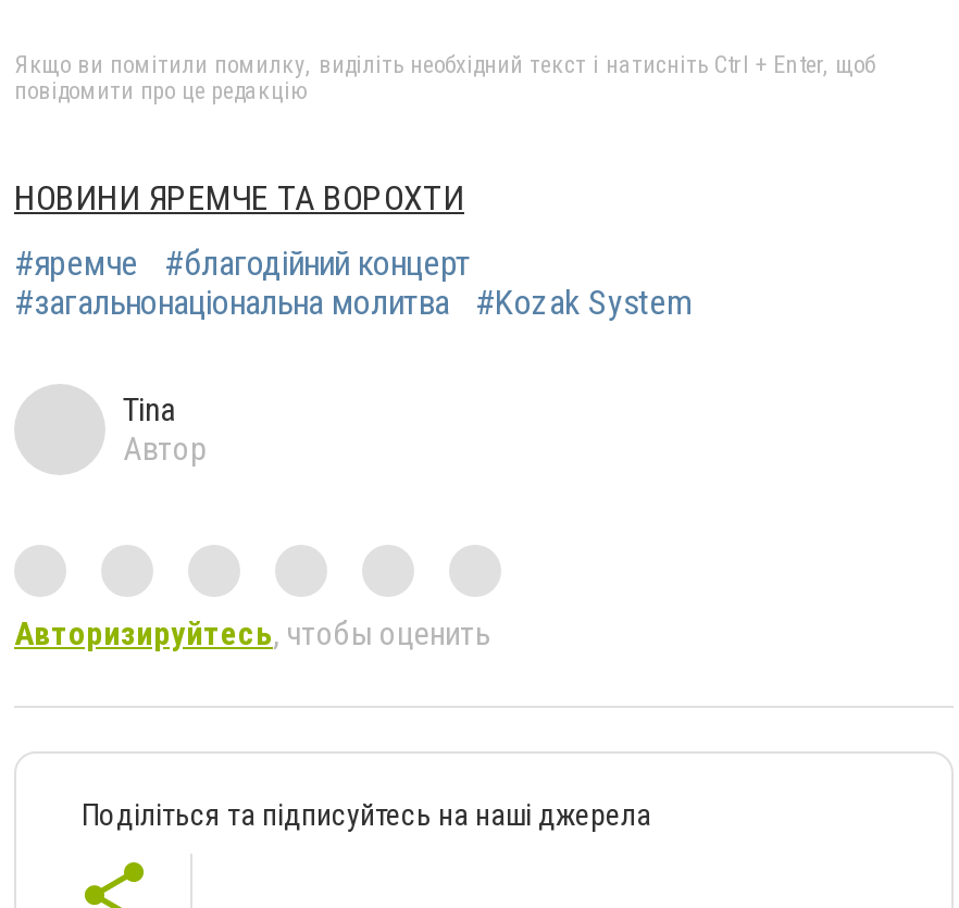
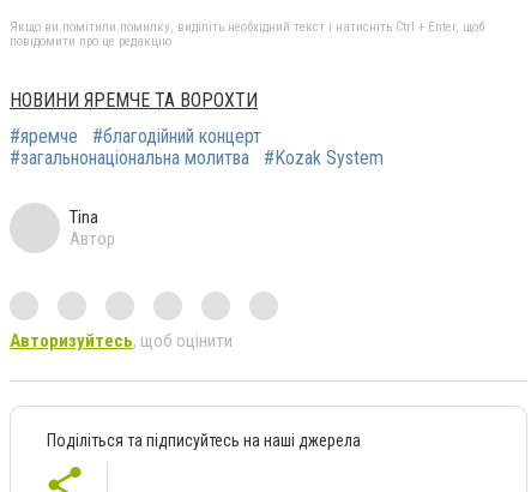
- Авторизируйтесь, чтобы оценить
+ Авторизуйтесь, щоб оцінити
